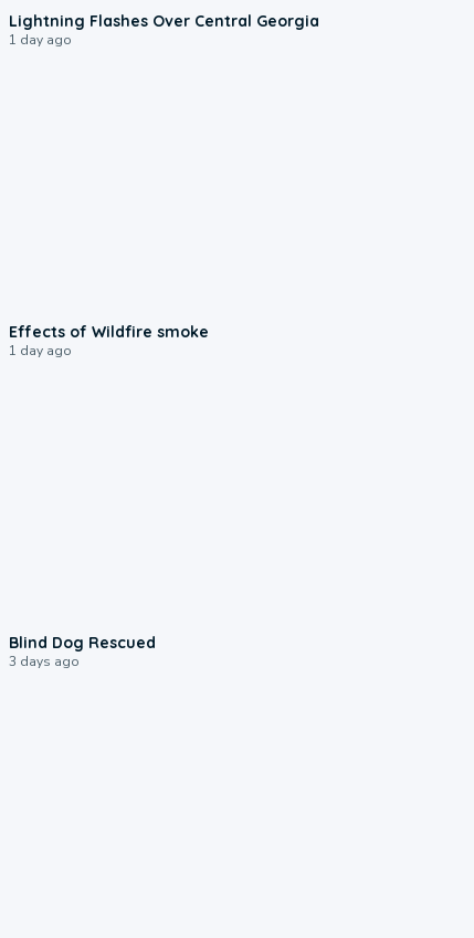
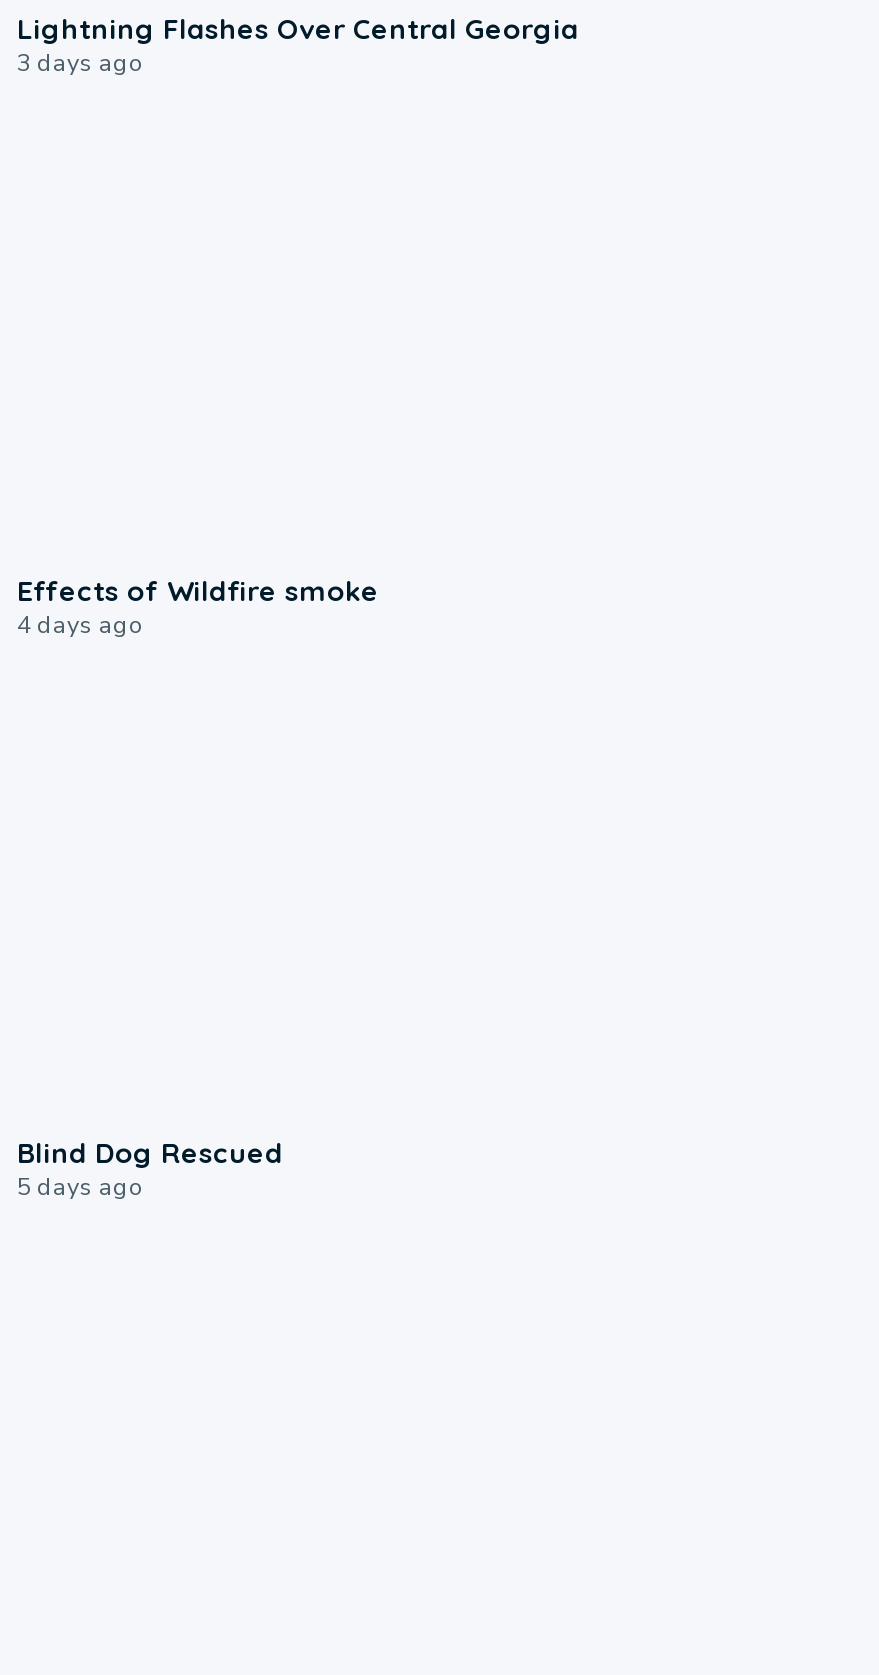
- 1 day ago
+ 3 days ago

- 1 day ago
+ 4 days ago

- 3 days ago
+ 5 days ago
